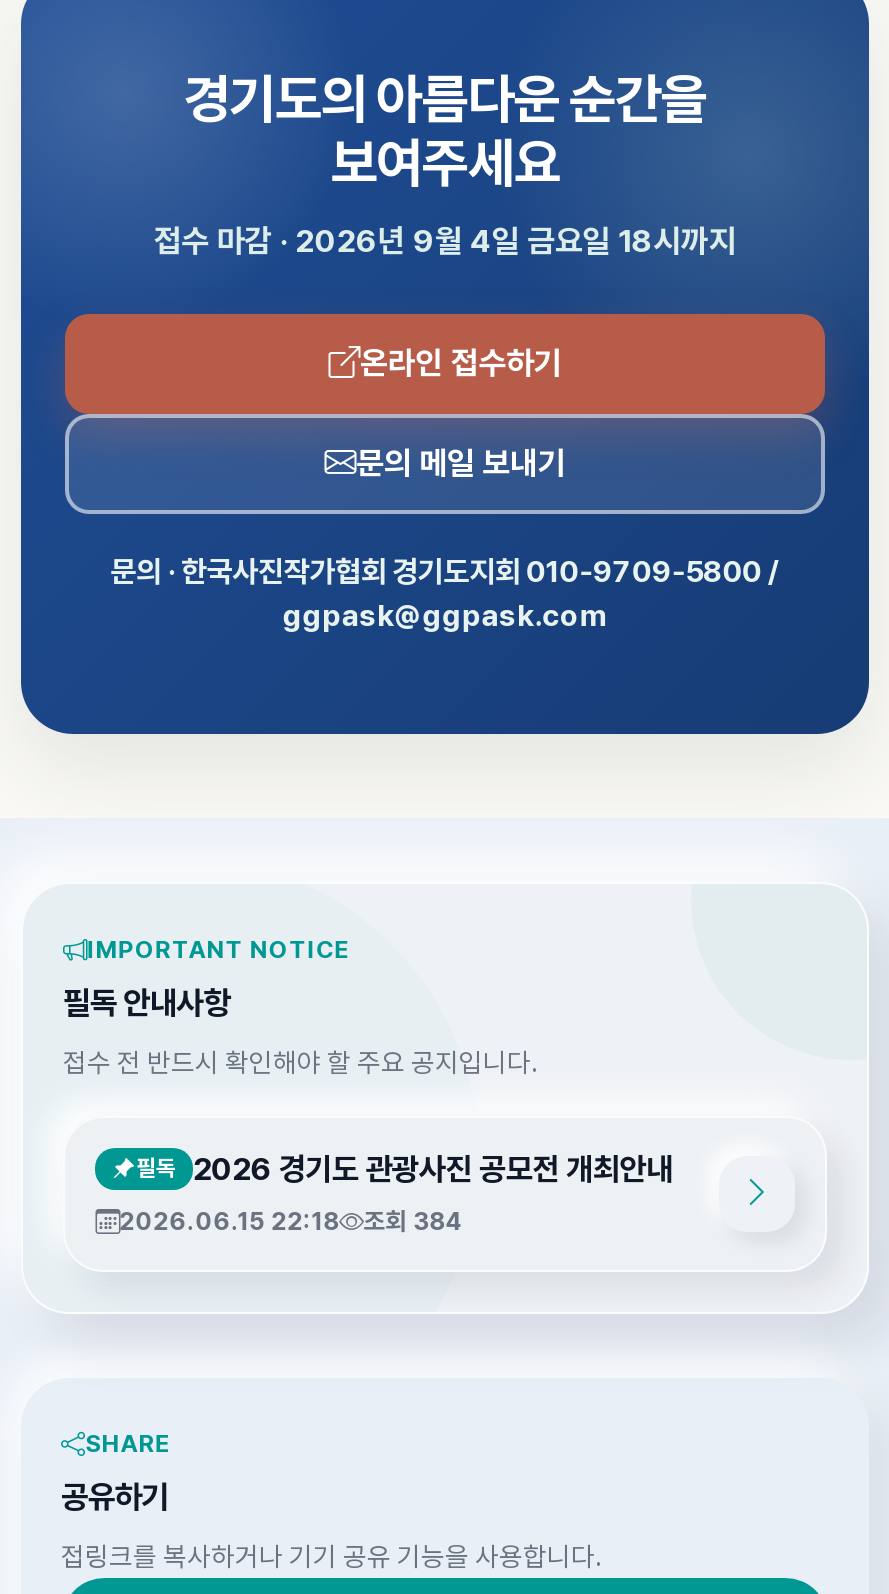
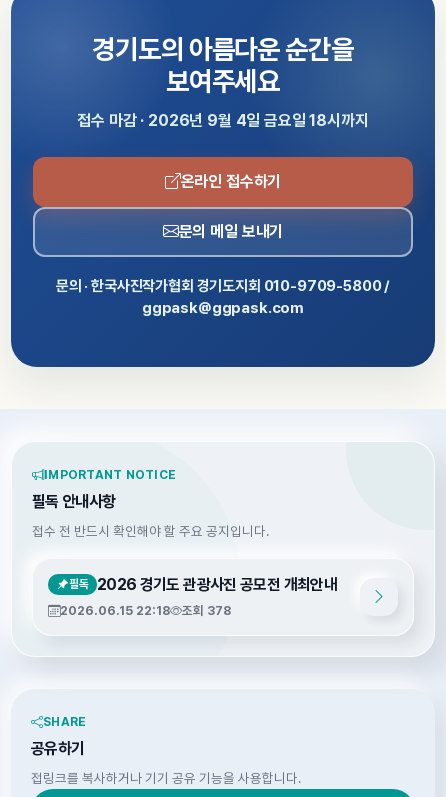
- 2026.06.15 22:18 조회 384
+ 2026.06.15 22:18 조회 378
